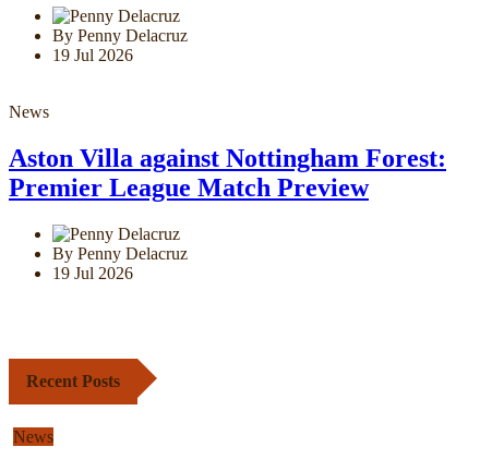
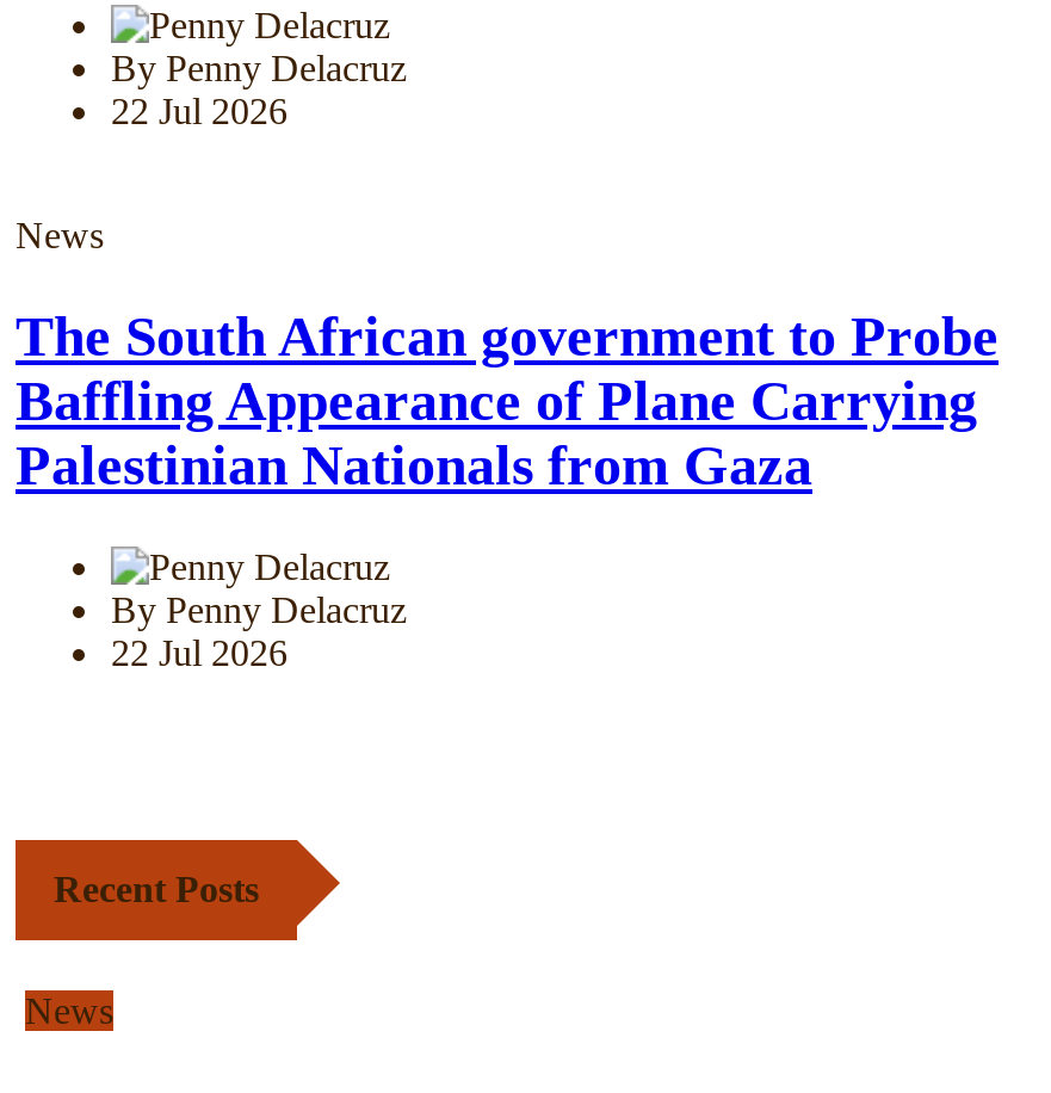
- 19 Jul 2026
+ 22 Jul 2026

- Aston Villa against Nottingham Forest:
- Premier League Match Preview
+ The South African government to Probe
+ Baffling Appearance of Plane Carrying
+ Palestinian Nationals from Gaza

- 19 Jul 2026
+ 22 Jul 2026
